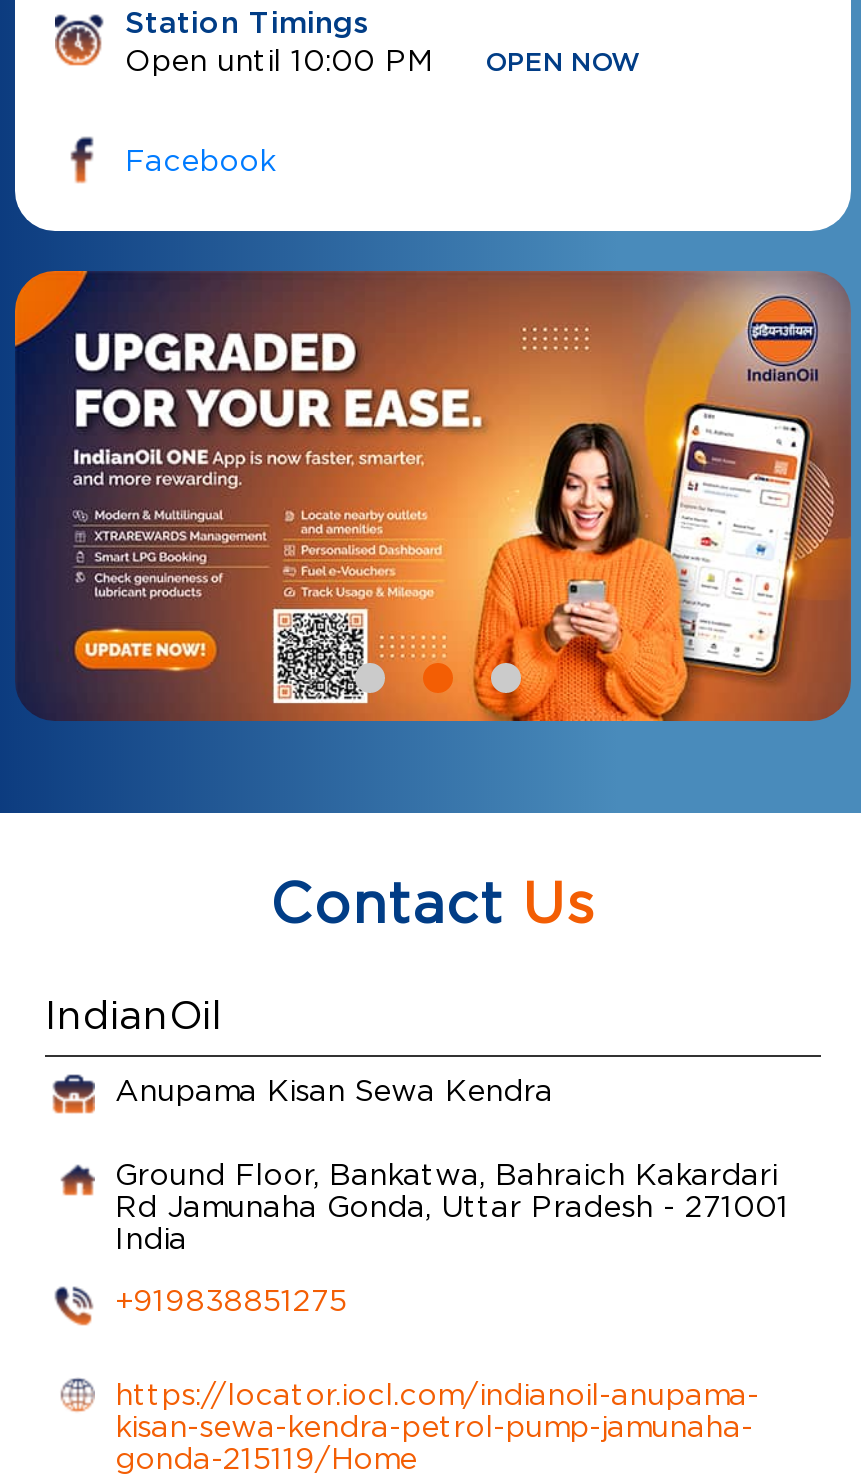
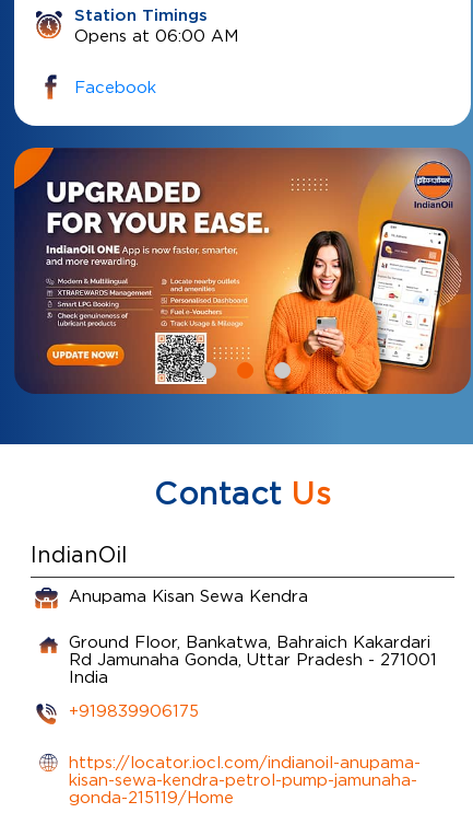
- Open until 10:00 PM
- OPEN NOW
+ Opens at 06:00 AM

- +919838851275
+ +919839906175
